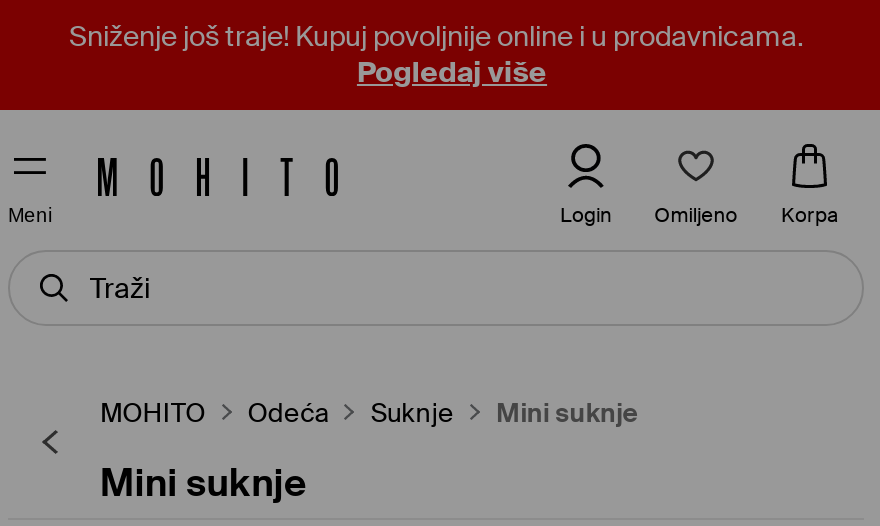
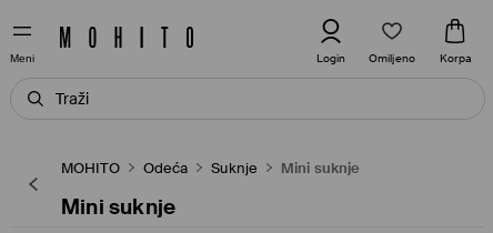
- Sniženje još traje! Kupuj povoljnije online i u prodavnicama.
- Pogledaj više
